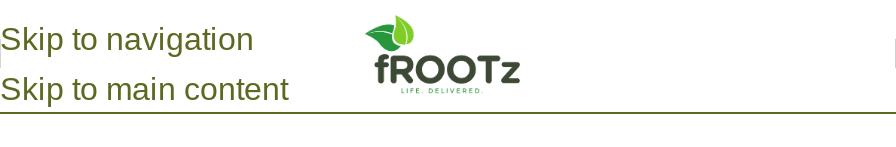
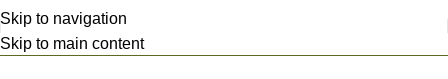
- [image]
